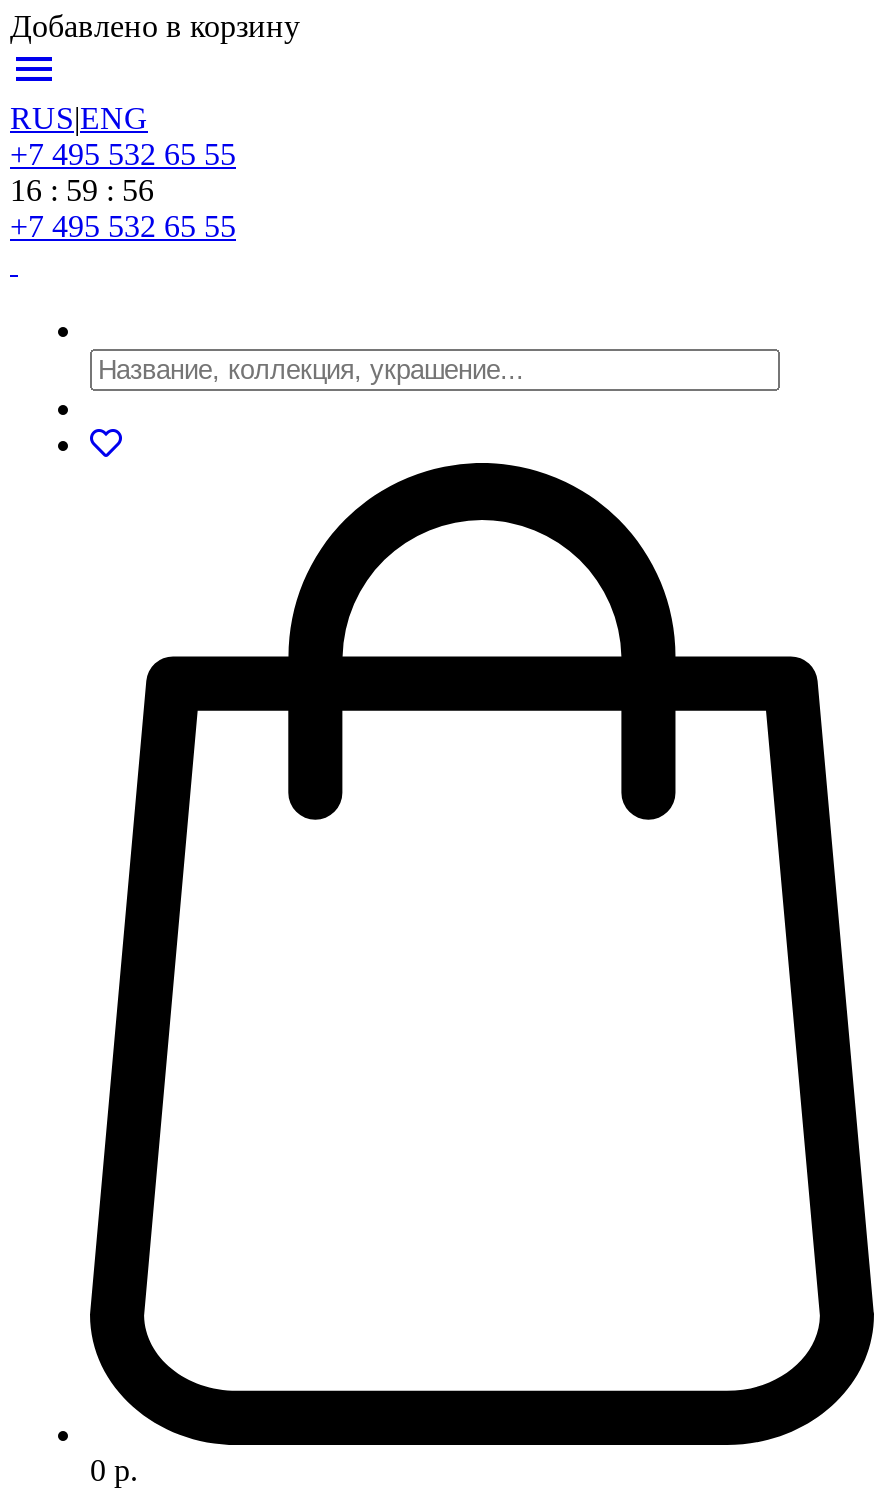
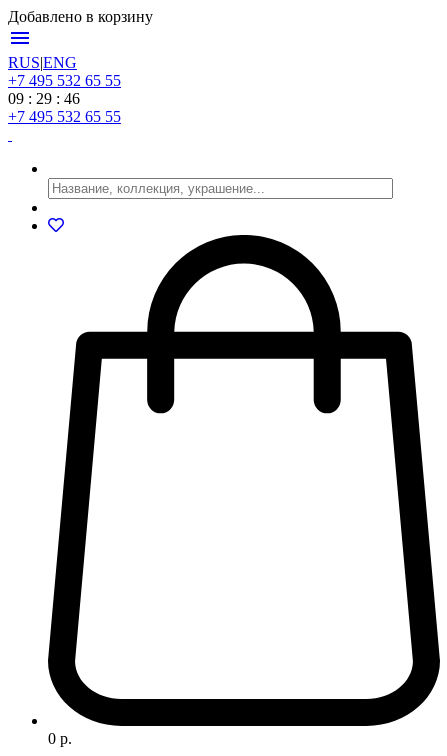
- 16 : 59 : 56
+ 09 : 29 : 46
